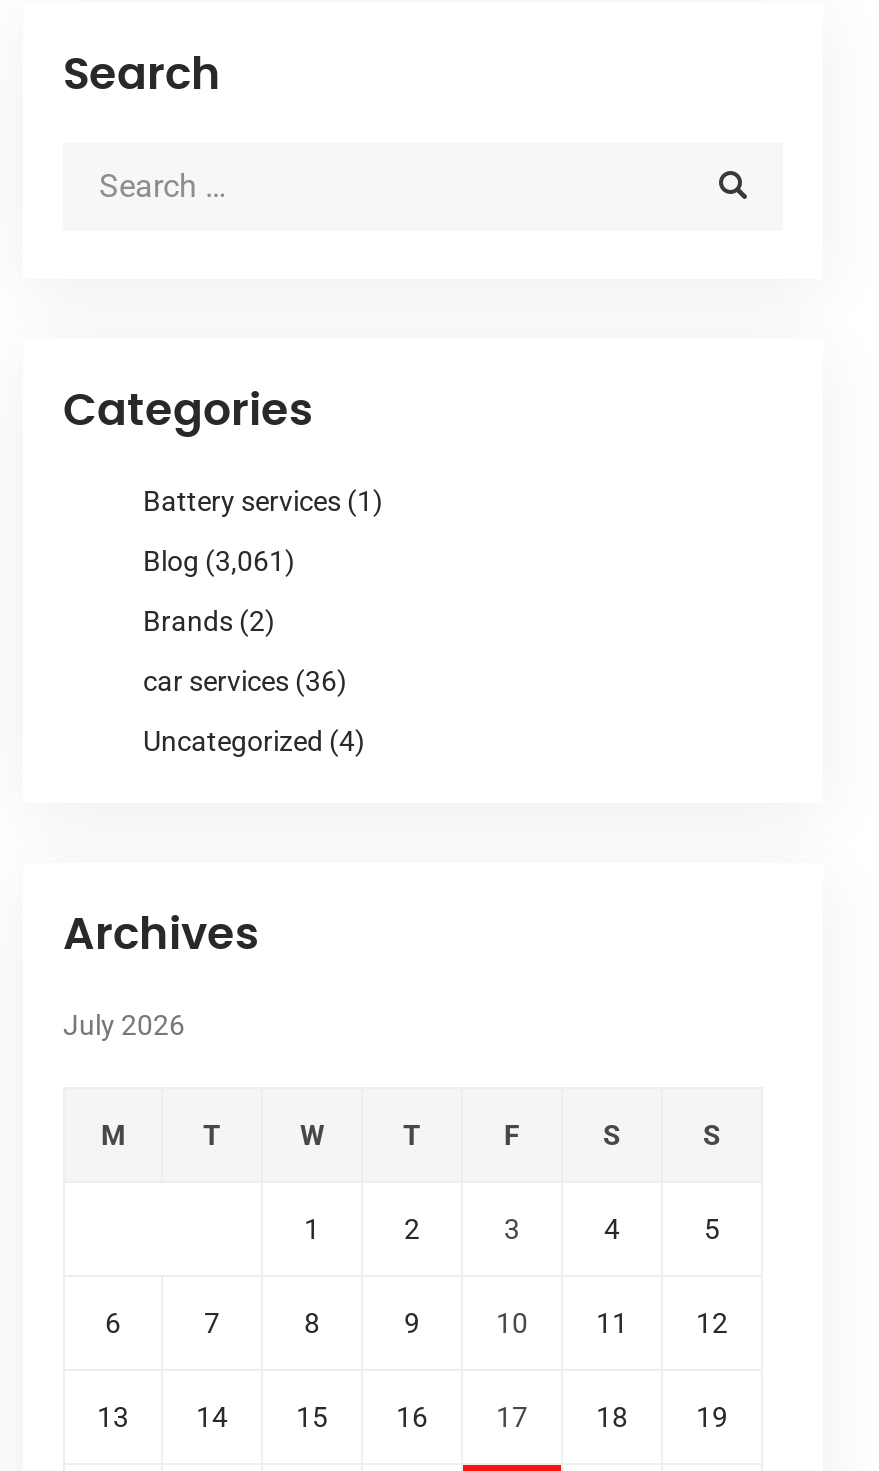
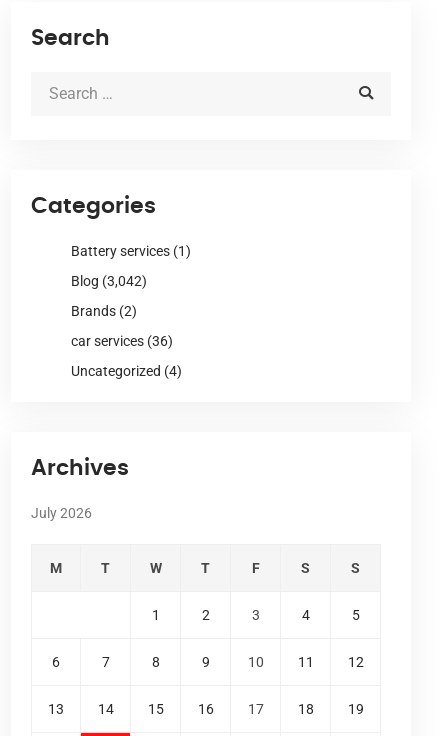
- Blog (3,061)
+ Blog (3,042)
